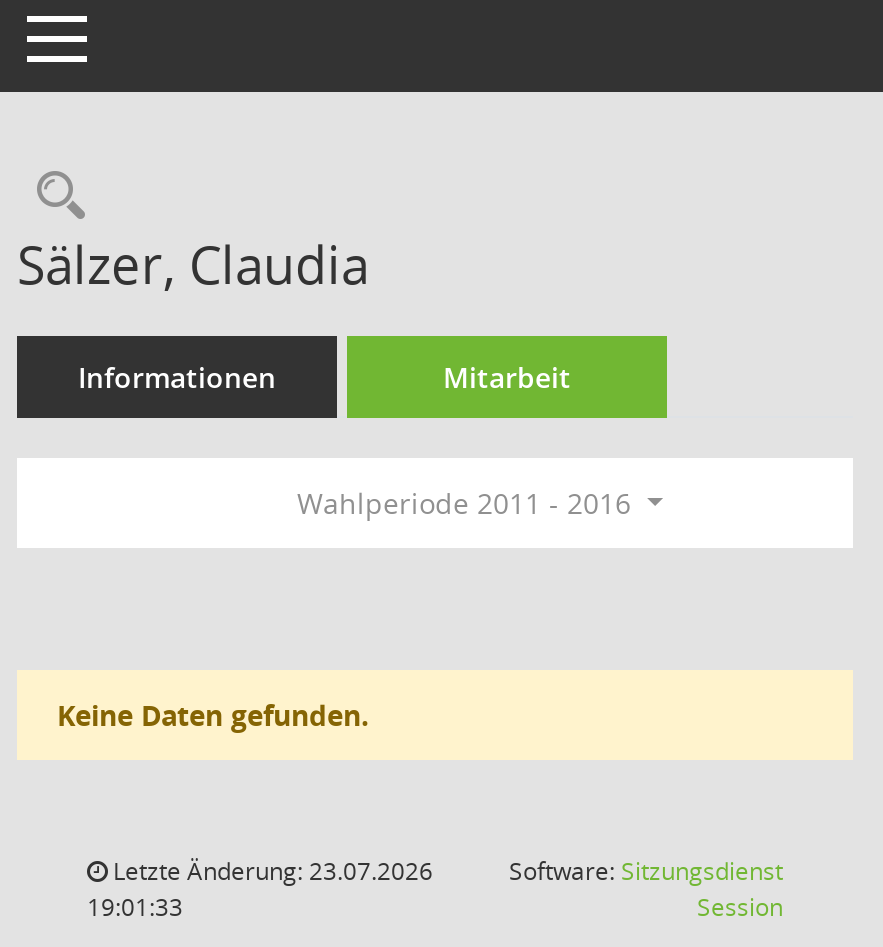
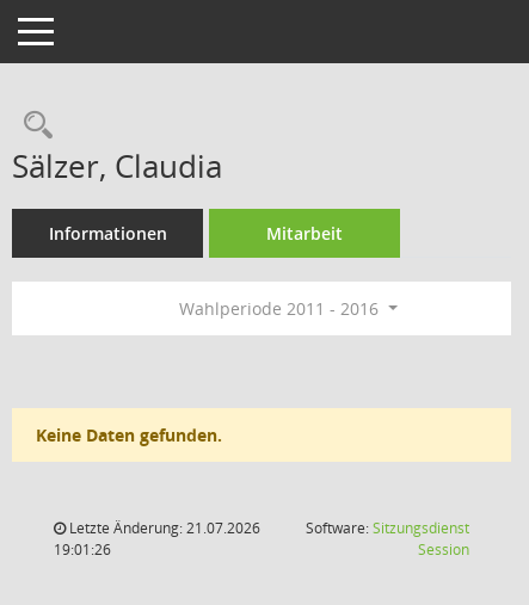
- Letzte Änderung: 23.07.2026
+ Letzte Änderung: 21.07.2026

- 19:01:33
+ 19:01:26
